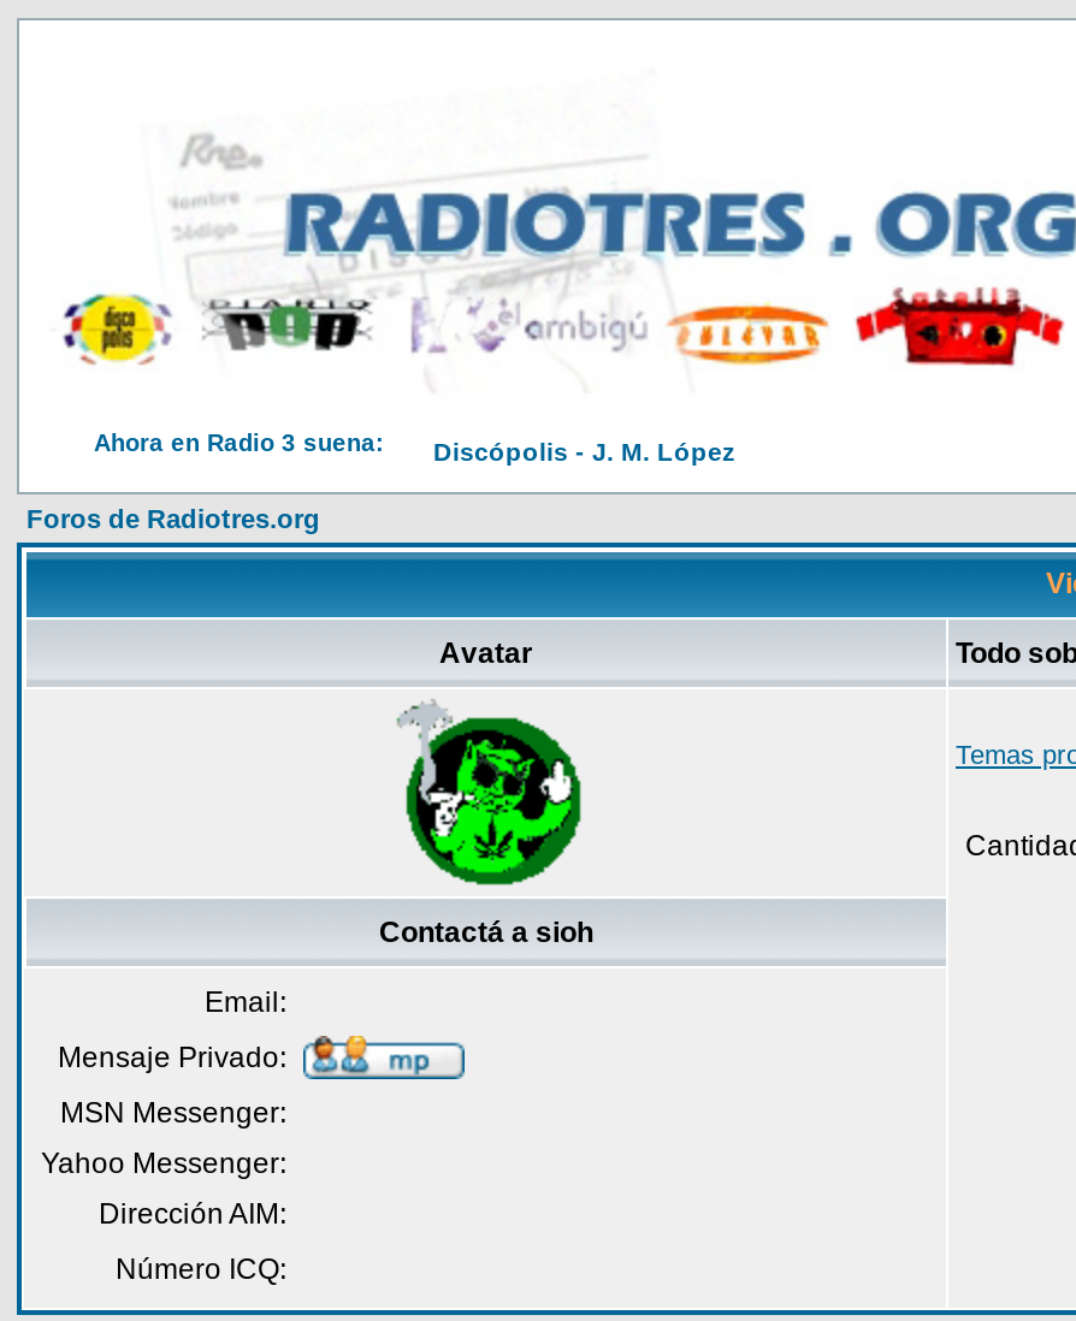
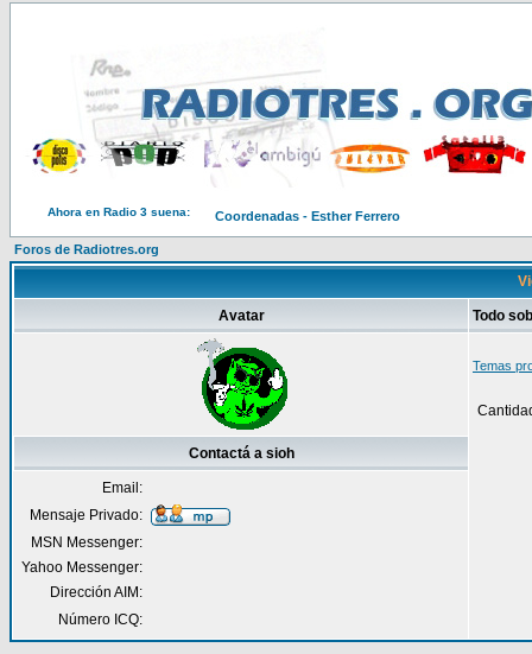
- Discópolis - J. M. López
+ Coordenadas - Esther Ferrero
